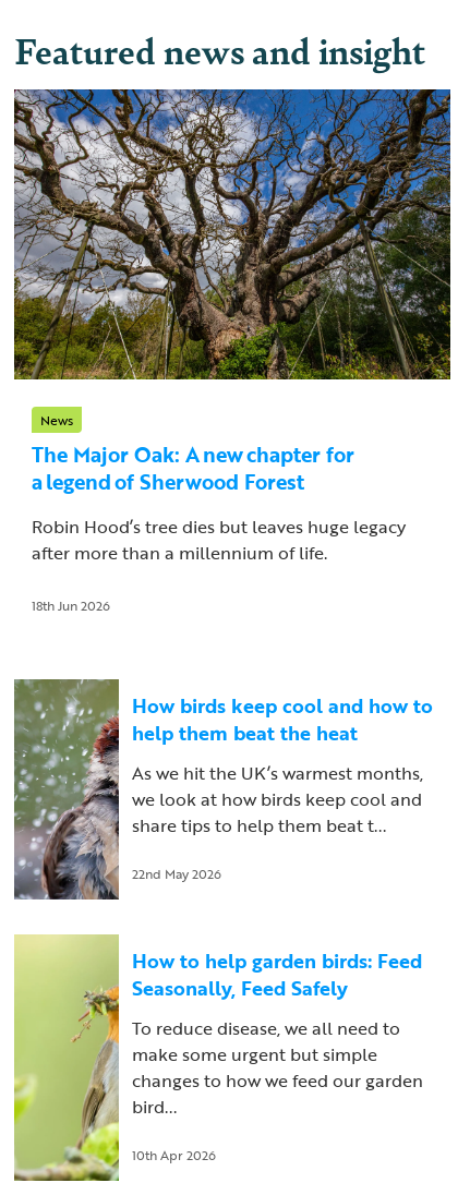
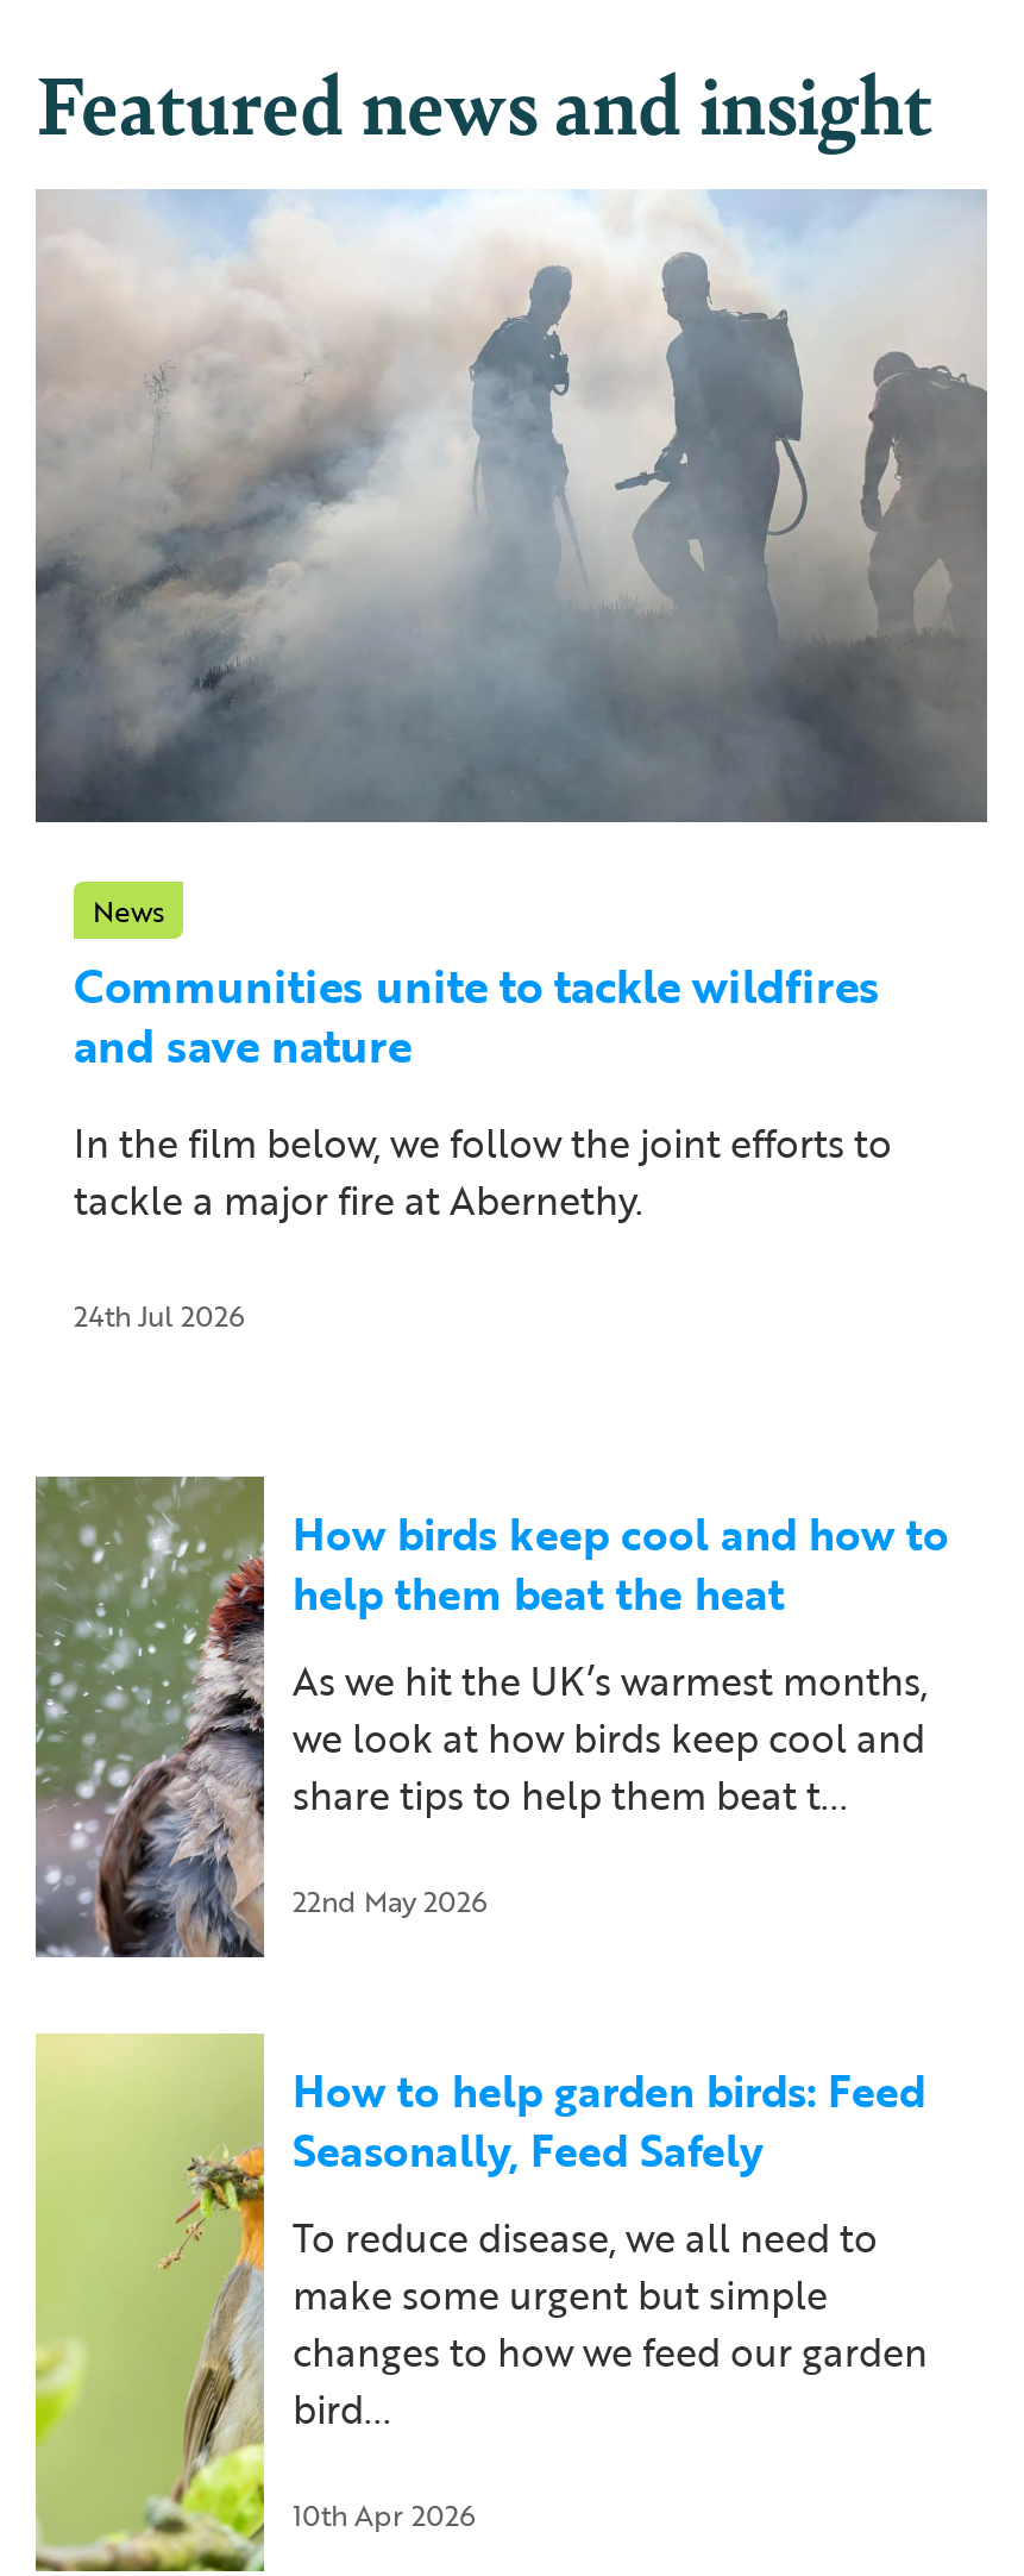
- [image]
+ [image]

- The Major Oak: A new chapter for
- a legend of Sherwood Forest
+ Communities unite to tackle wildfires
+ and save nature

- Robin Hood’s tree dies but leaves huge legacy
- after more than a millennium of life.
+ In the film below, we follow the joint efforts to
+ tackle a major fire at Abernethy.

- 18th Jun 2026
+ 24th Jul 2026
